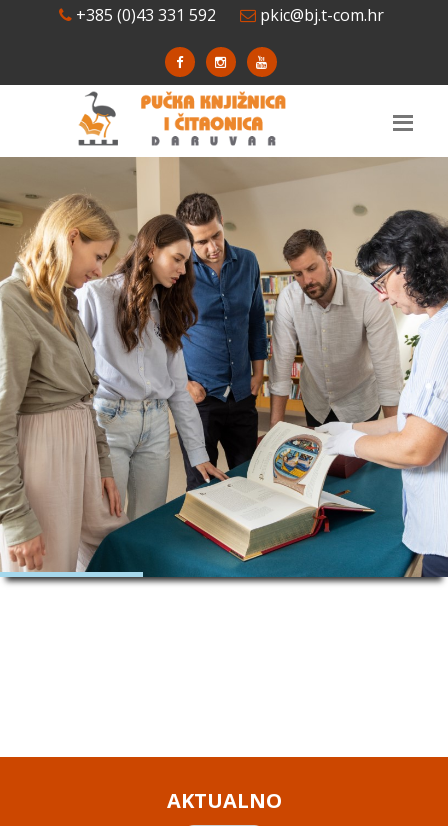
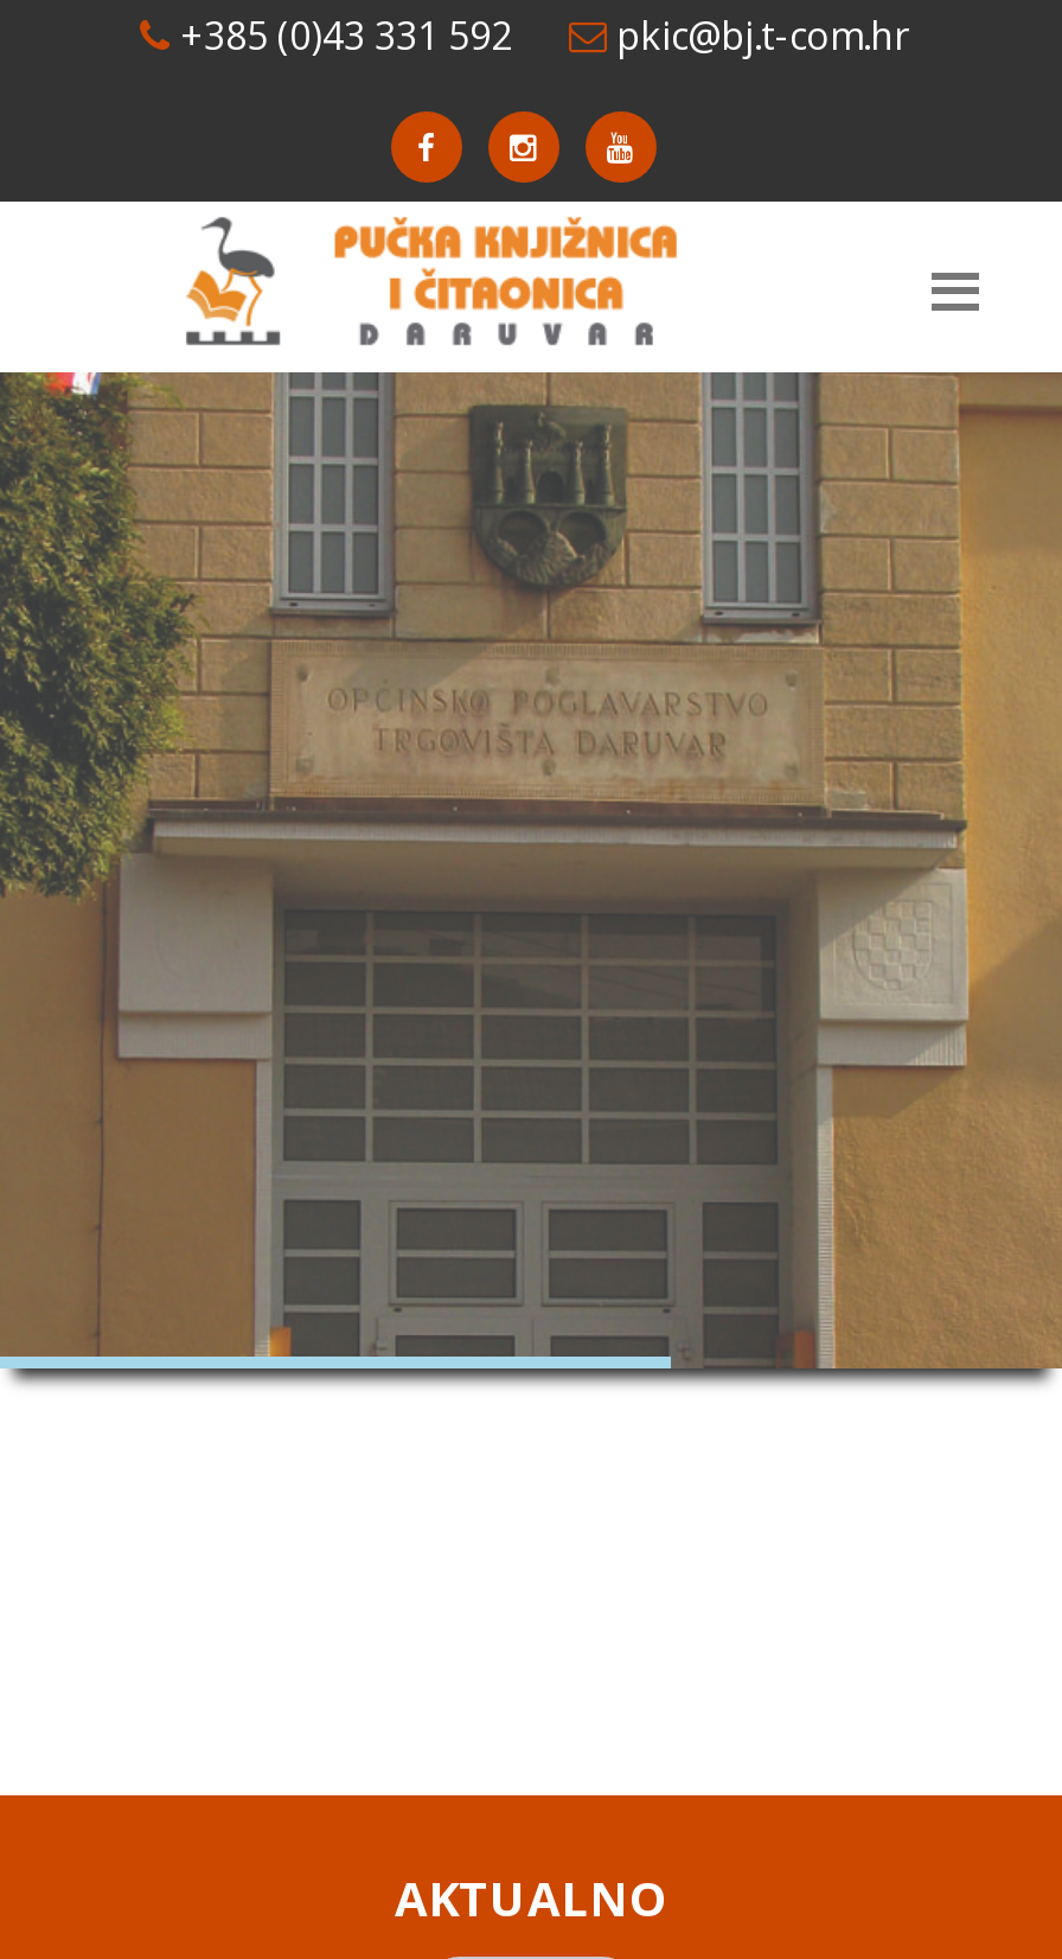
- [image]
+ [image]
